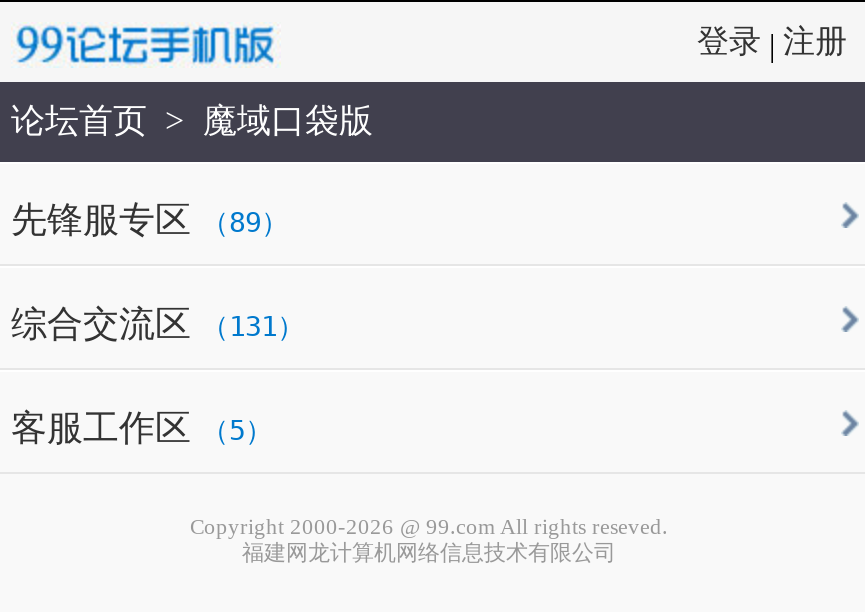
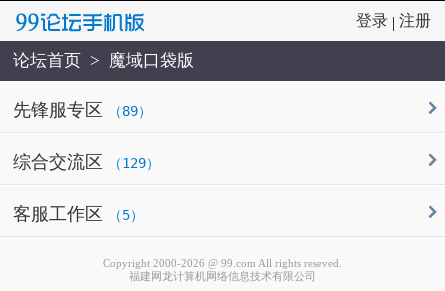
- 综合交流区（131）
+ 综合交流区（129）
